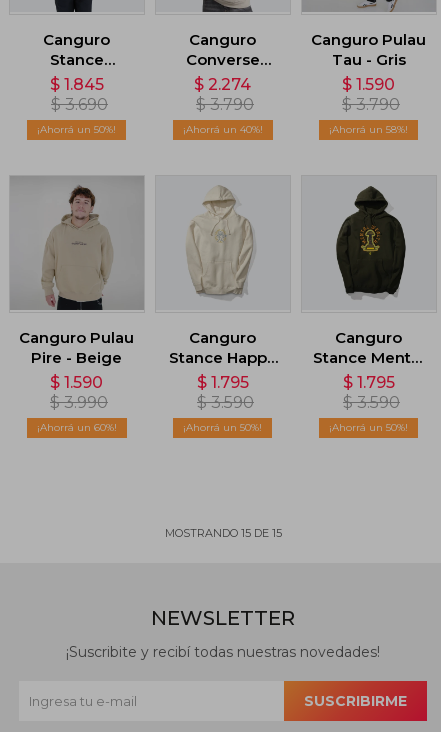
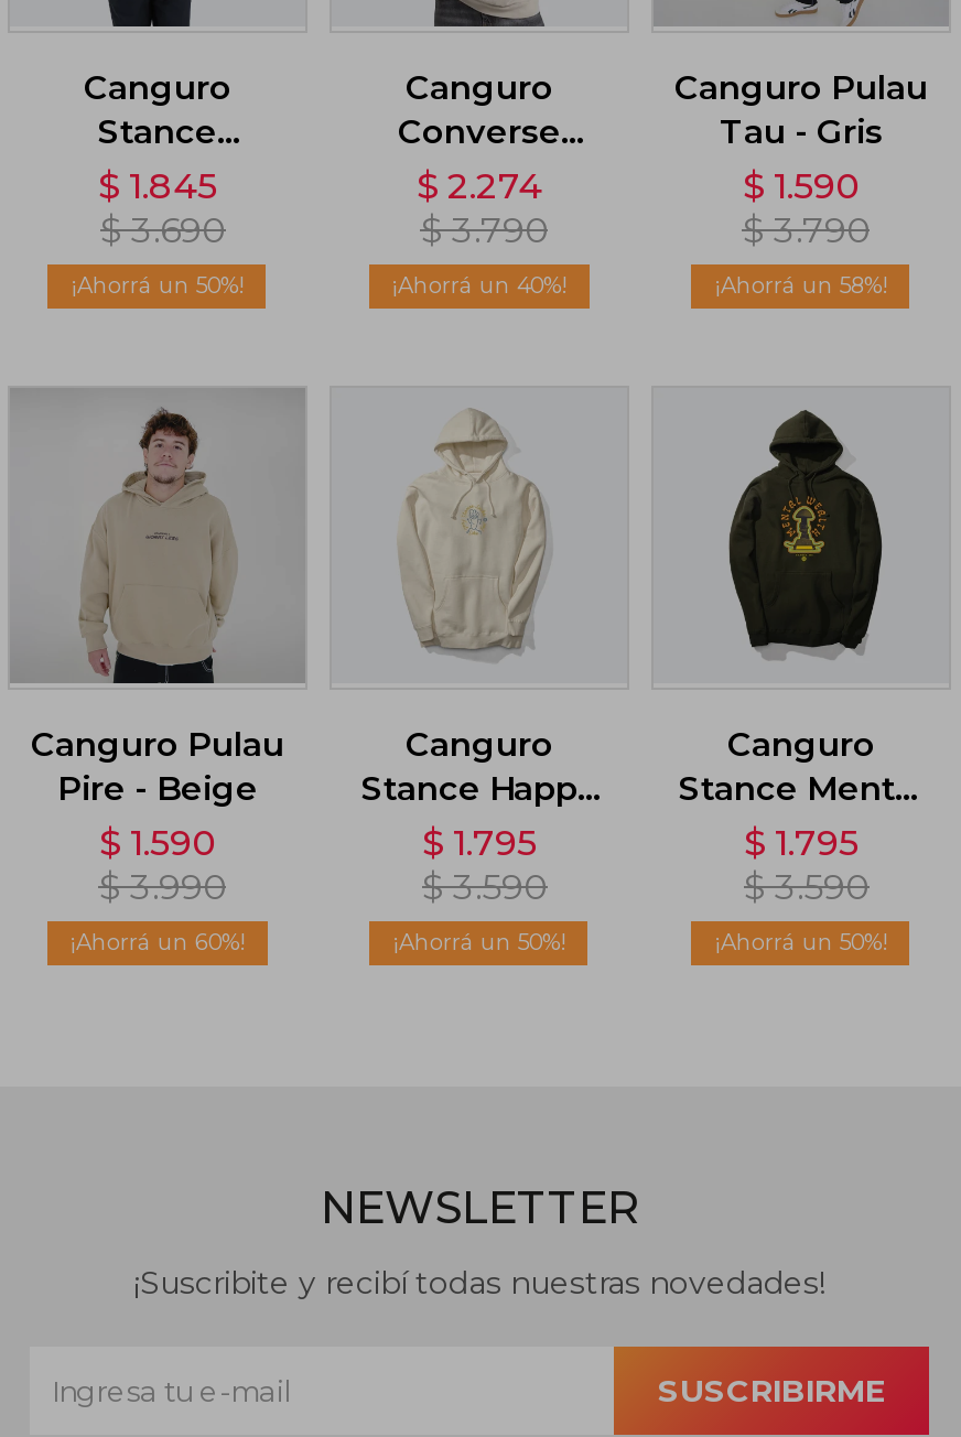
- MOSTRANDO 15 DE 15
